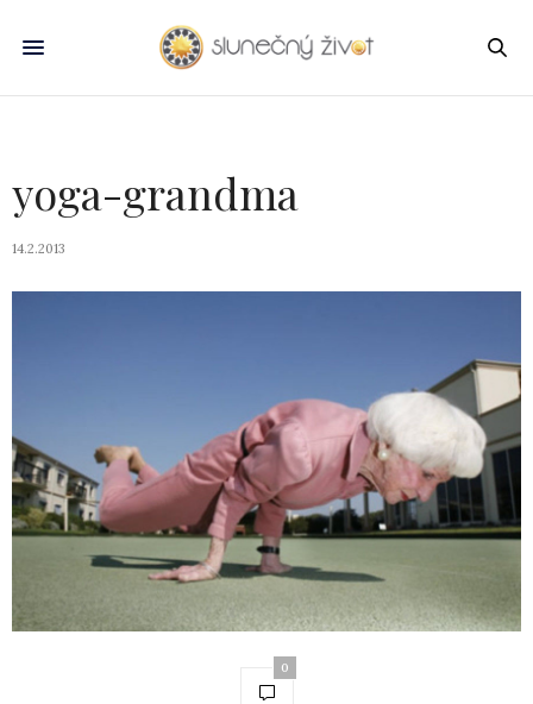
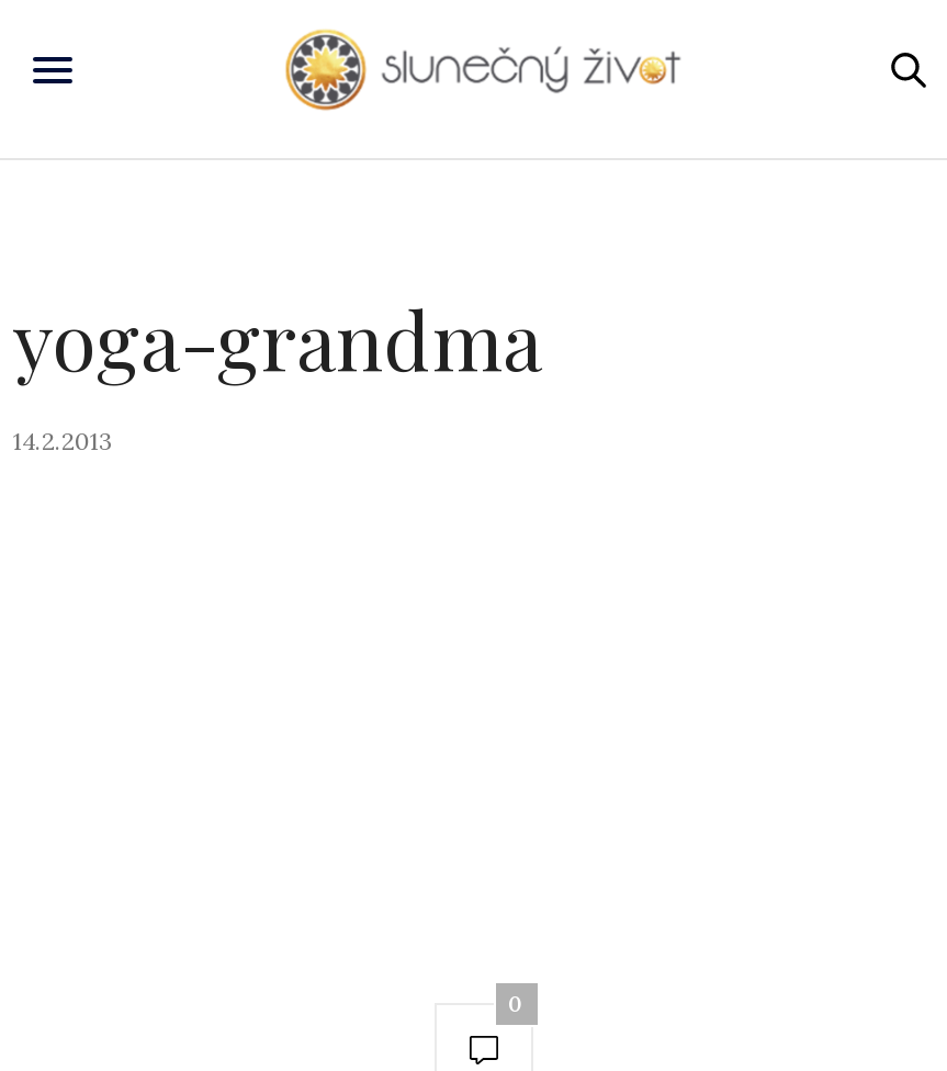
- [image]
